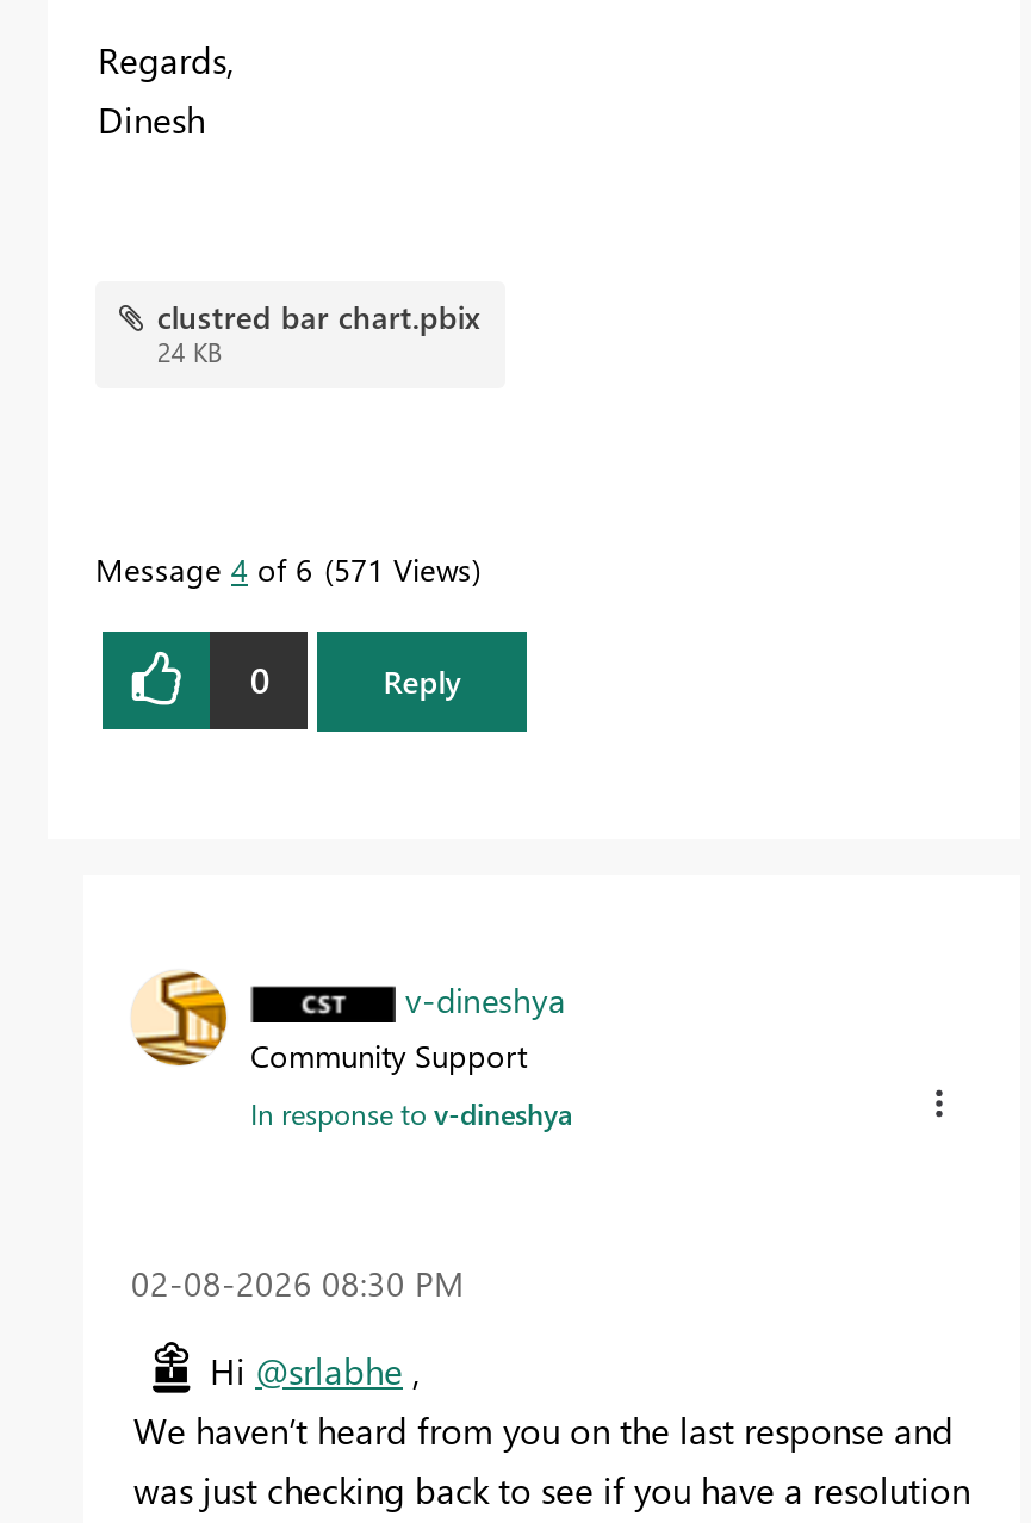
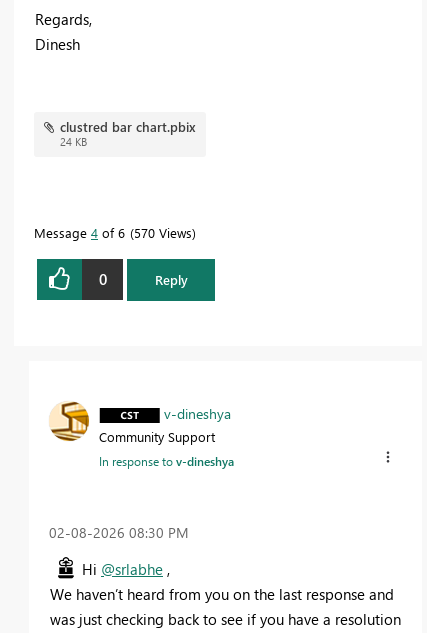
- Message 4 of 6 571 Views
+ Message 4 of 6 570 Views
